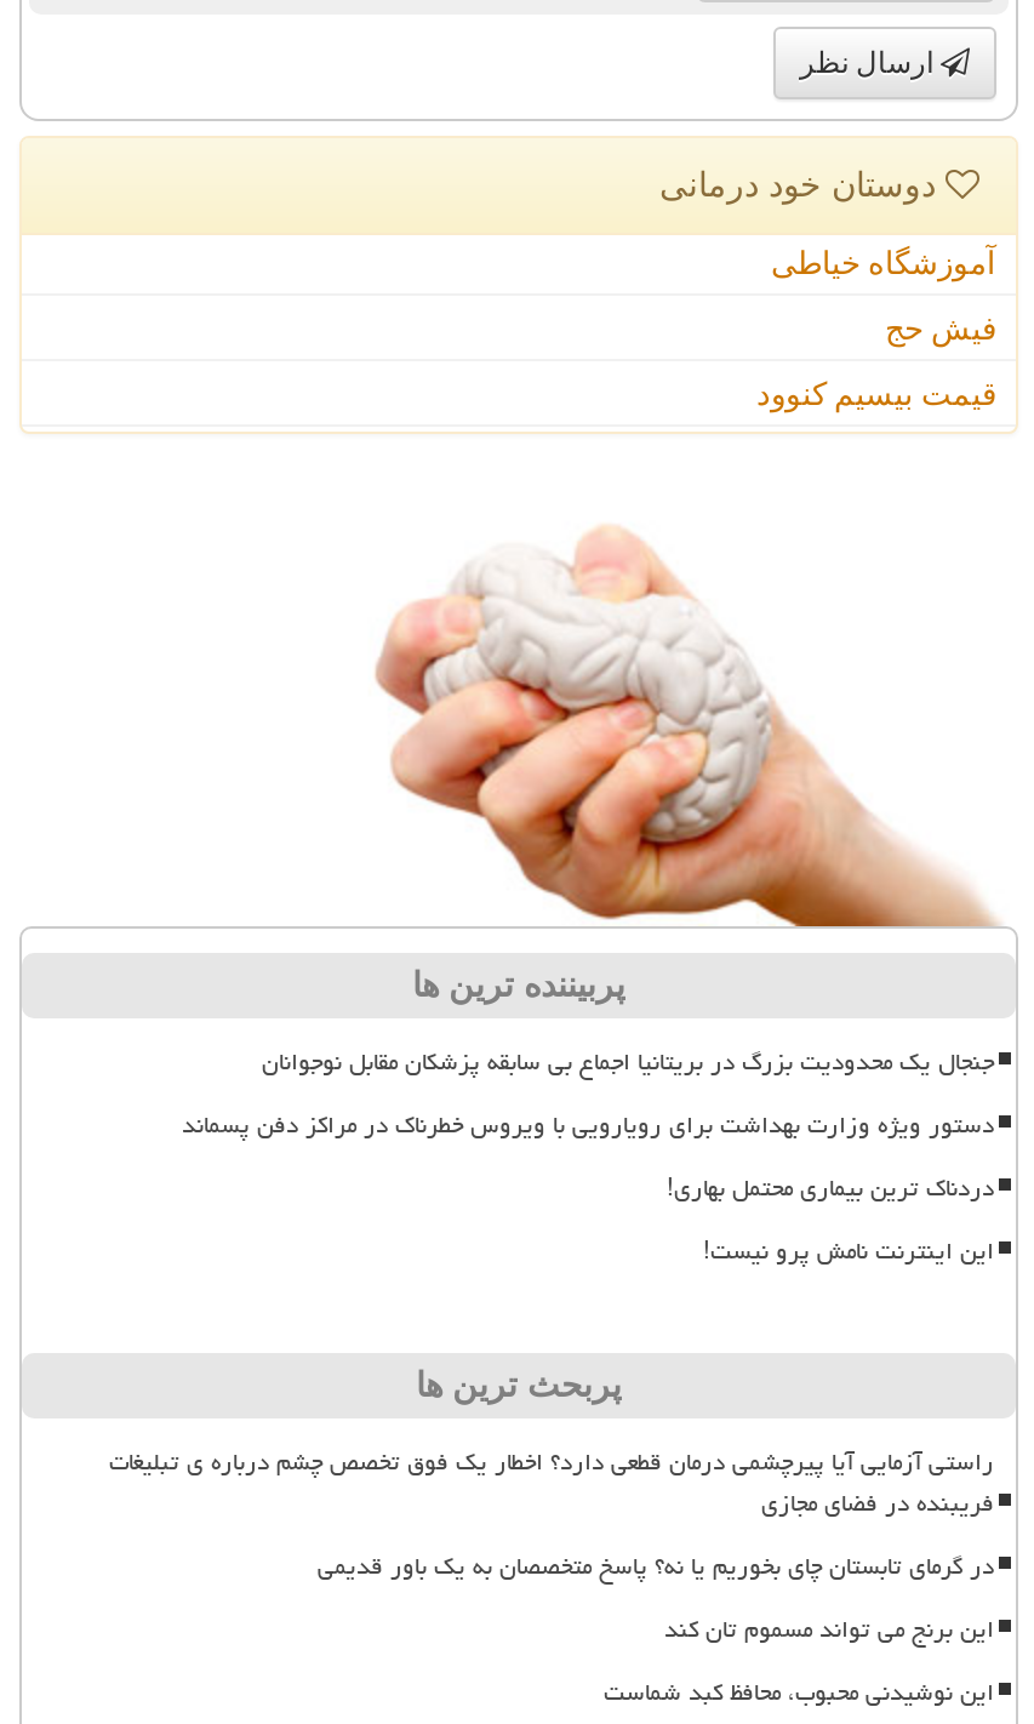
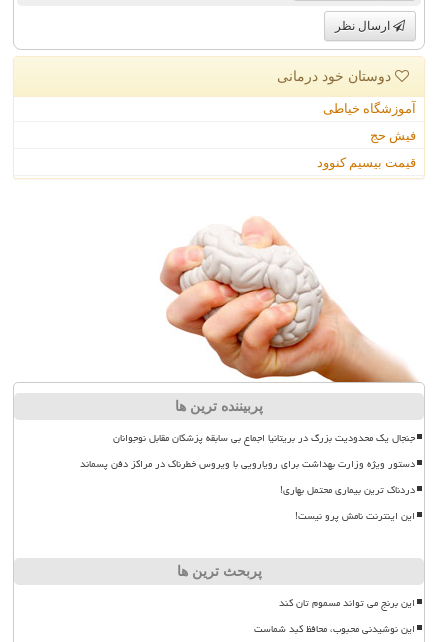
- راستی آزمایی آیا پیرچشمی درمان قطعی دارد؟ اخطار یک فوق تخصص چشم درباره ی تبلیغات
- فریبنده در فضای مجازی
- در گرمای تابستان چای بخوریم یا نه؟ پاسخ متخصصان به یک باور قدیمی
